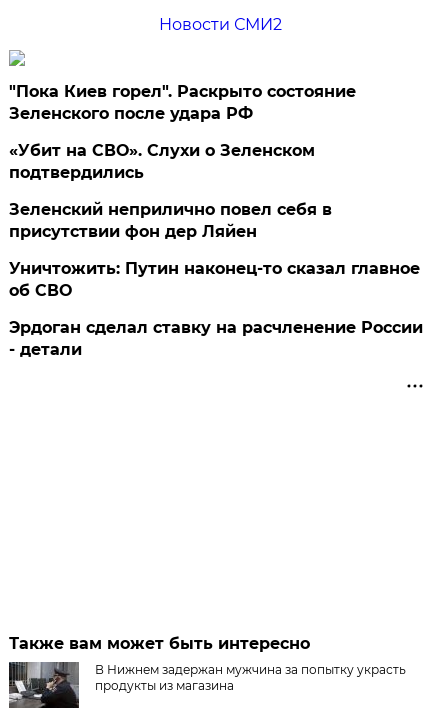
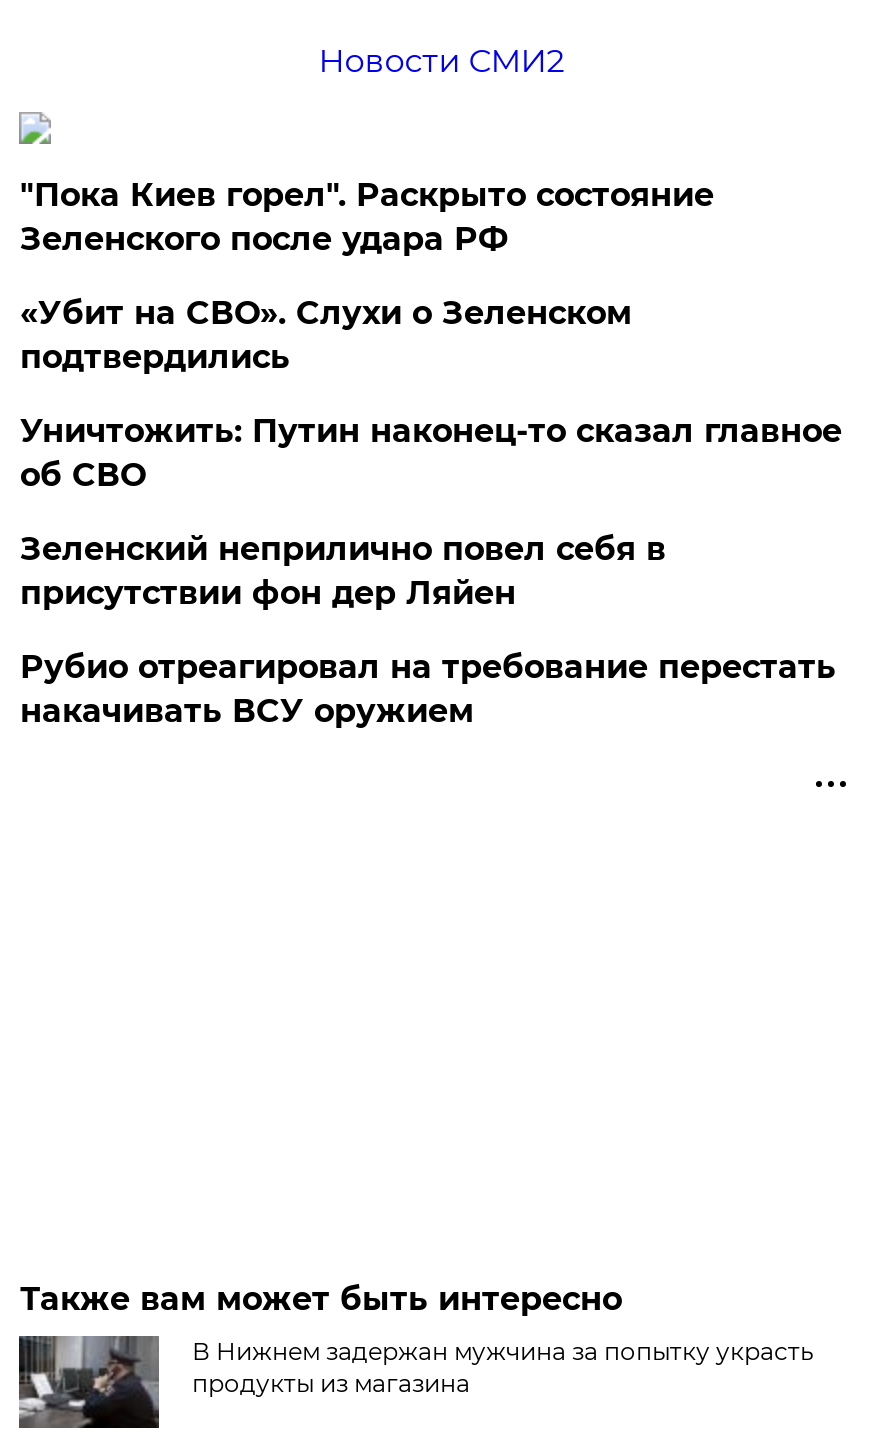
moved down: Зеленский неприлично повел cебя в | присутствии фон дер Ляйен

moved up: Уничтожить: Путин наконец-то сказал главное | об СВО

- Эрдоган сделал ставку на расчленение России
- - детали
+ Рубио отреагировал на требование перестать
+ накачивать ВСУ оружием
